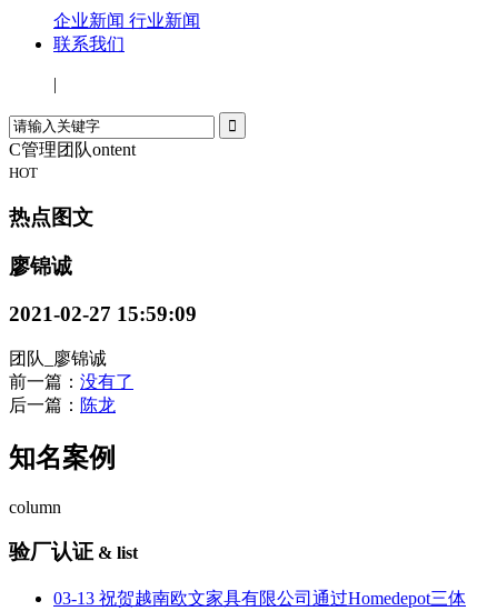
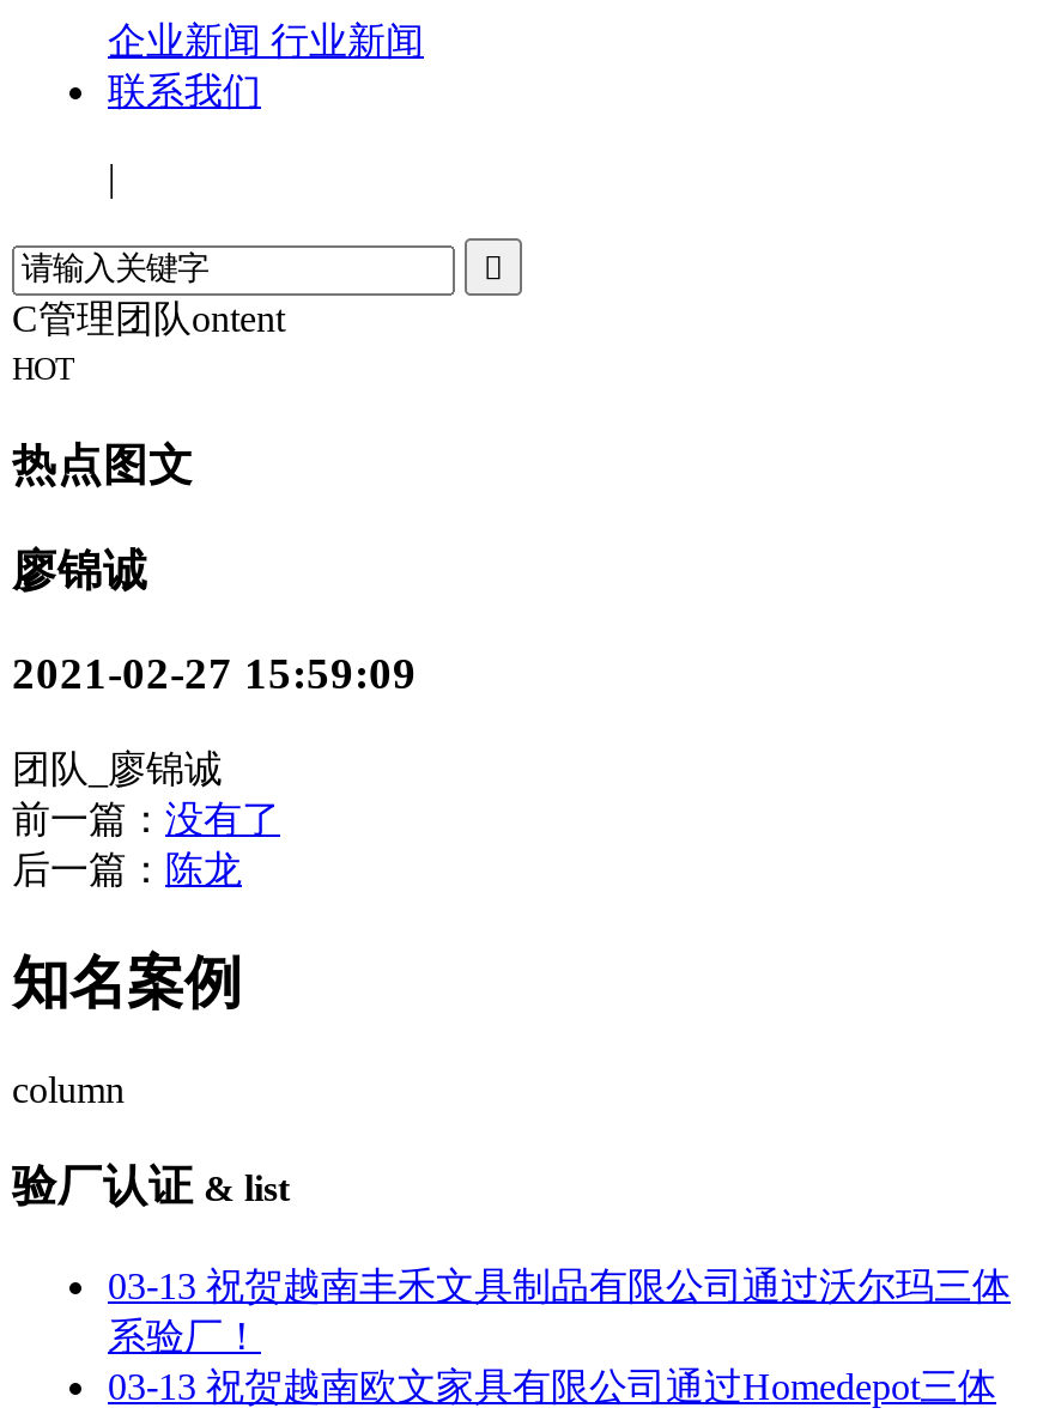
+ 03-13祝贺越南丰禾文具制品有限公司通过沃尔玛三体
+ 系验厂！
